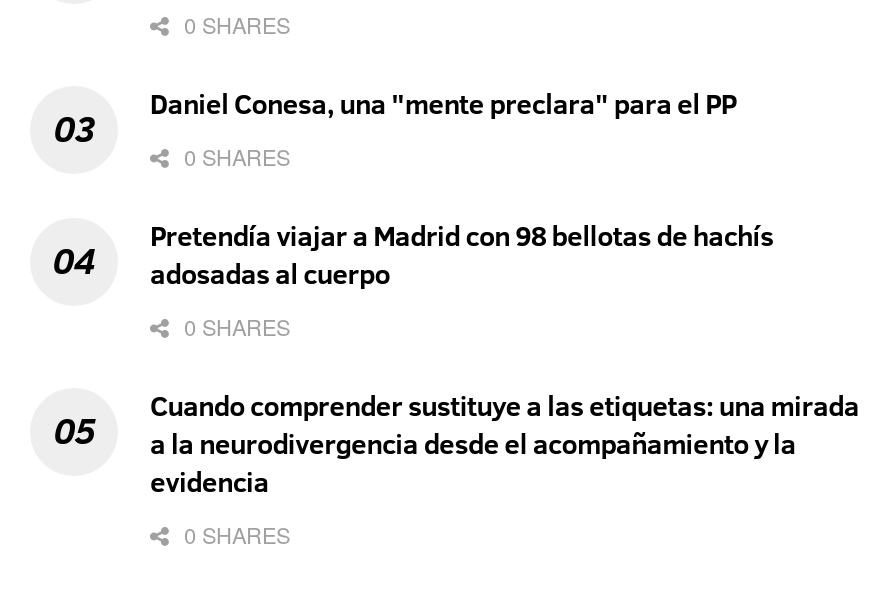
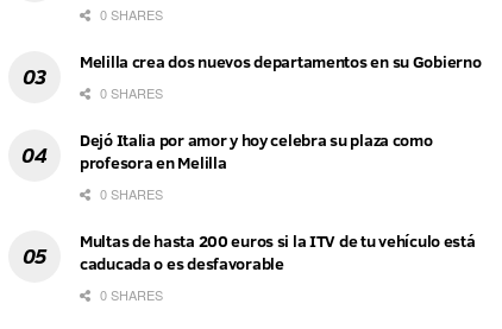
- Daniel Conesa, una "mente preclara" para el PP
+ Melilla crea dos nuevos departamentos en su Gobierno

- Pretendía viajar a Madrid con 98 bellotas de hachís
- adosadas al cuerpo
+ Dejó Italia por amor y hoy celebra su plaza como
+ profesora en Melilla

- Cuando comprender sustituye a las etiquetas: una mirada
- a la neurodivergencia desde el acompañamiento y la
- evidencia
+ Multas de hasta 200 euros si la ITV de tu vehículo está
+ caducada o es desfavorable
